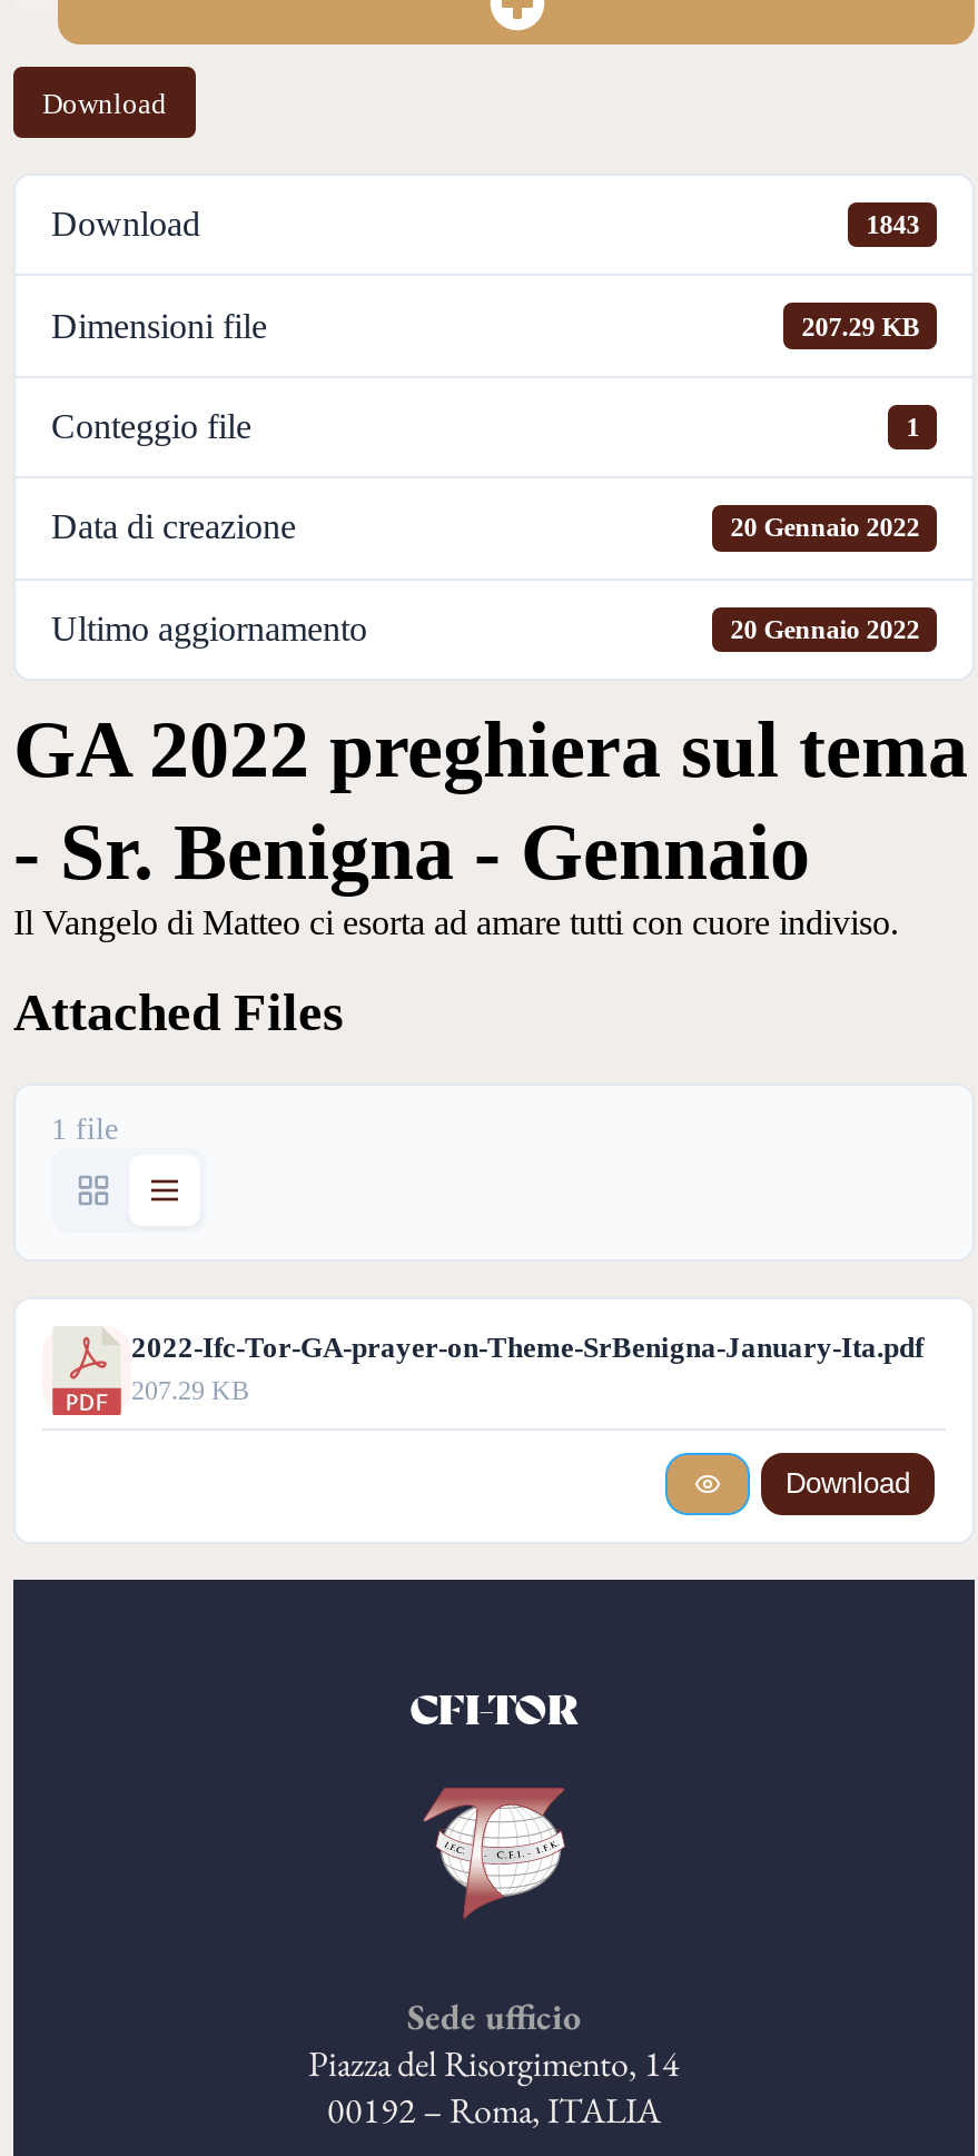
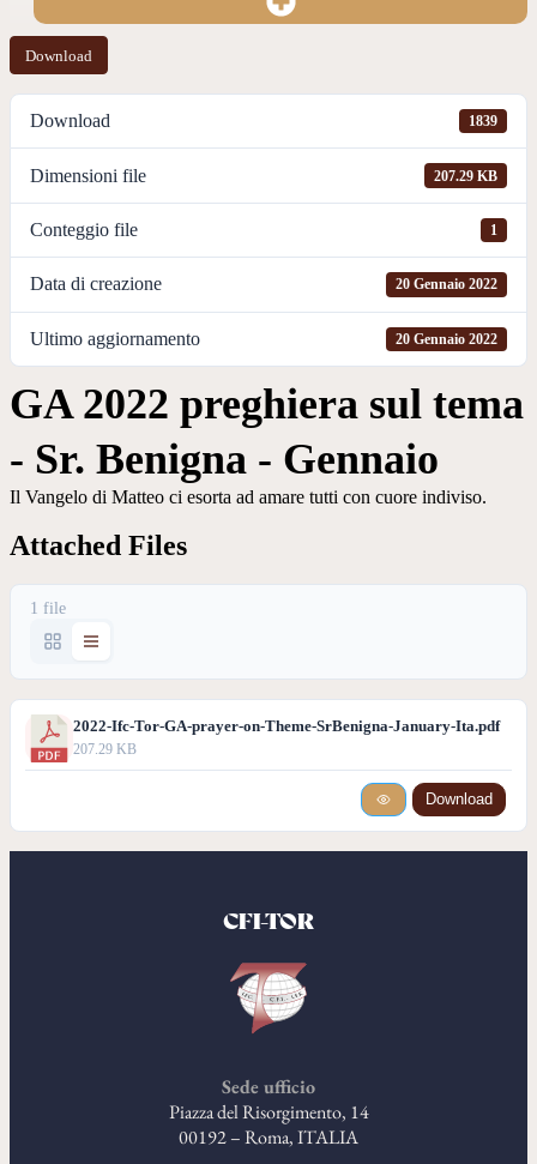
- 1843
+ 1839
